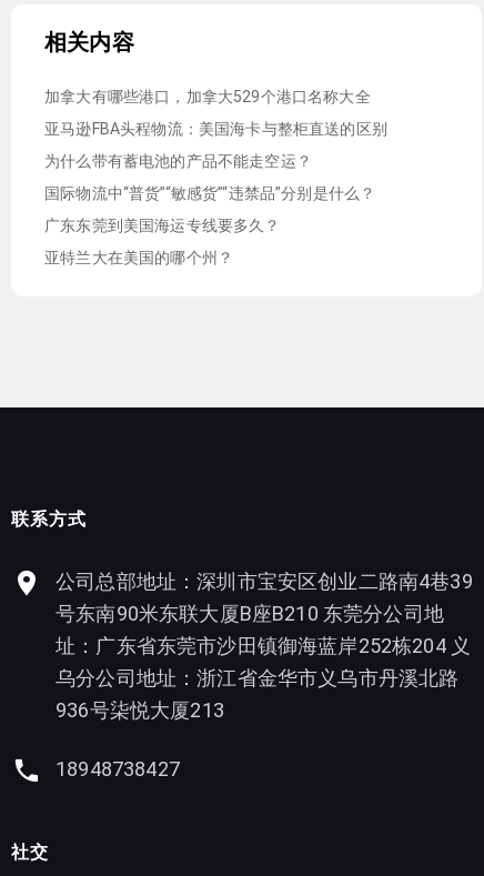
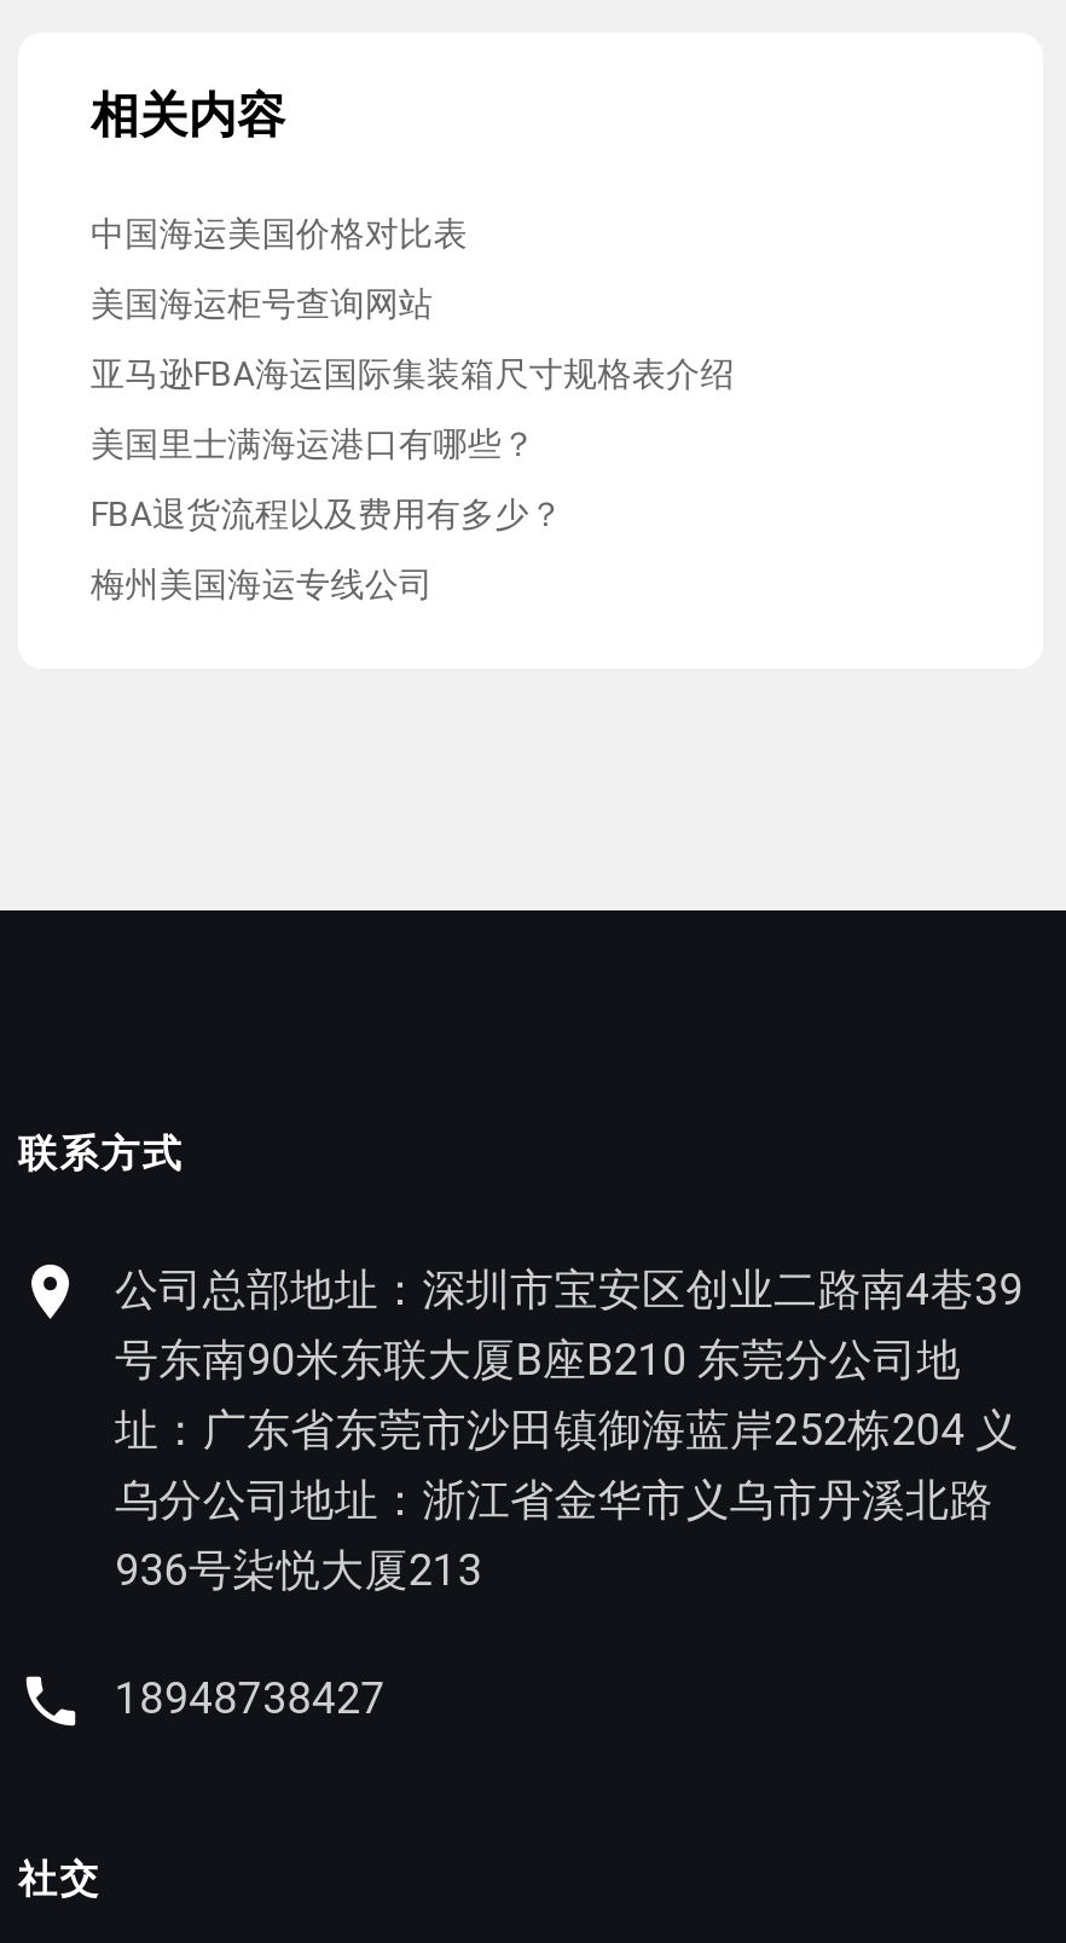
- 加拿大有哪些港口，加拿大529个港口名称大全
+ 中国海运美国价格对比表

- 亚马逊FBA头程物流：美国海卡与整柜直送的区别
+ 美国海运柜号查询网站

- 为什么带有蓄电池的产品不能走空运？
+ 亚马逊FBA海运国际集装箱尺寸规格表介绍

- 国际物流中“普货”“敏感货”“违禁品”分别是什么？
+ 美国里士满海运港口有哪些？

- 广东东莞到美国海运专线要多久？
+ FBA退货流程以及费用有多少？

- 亚特兰大在美国的哪个州？
+ 梅州美国海运专线公司
